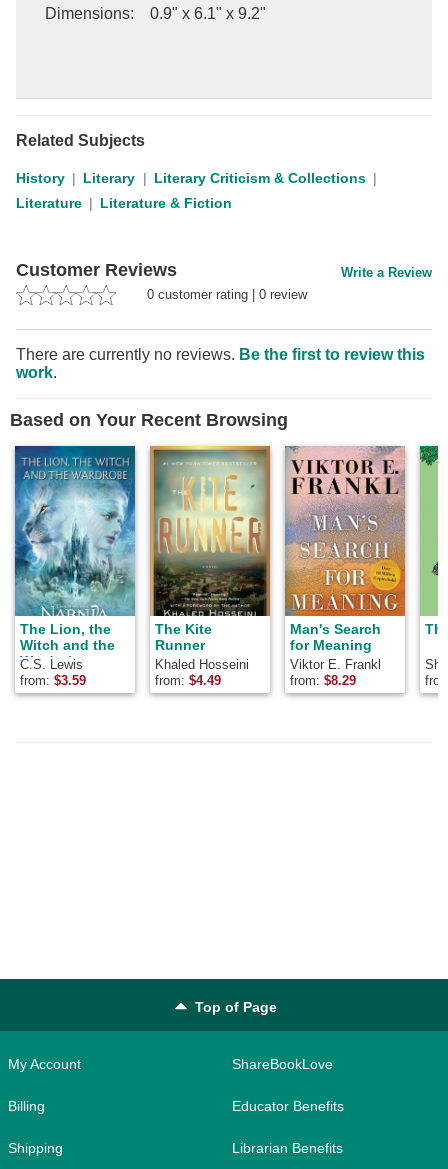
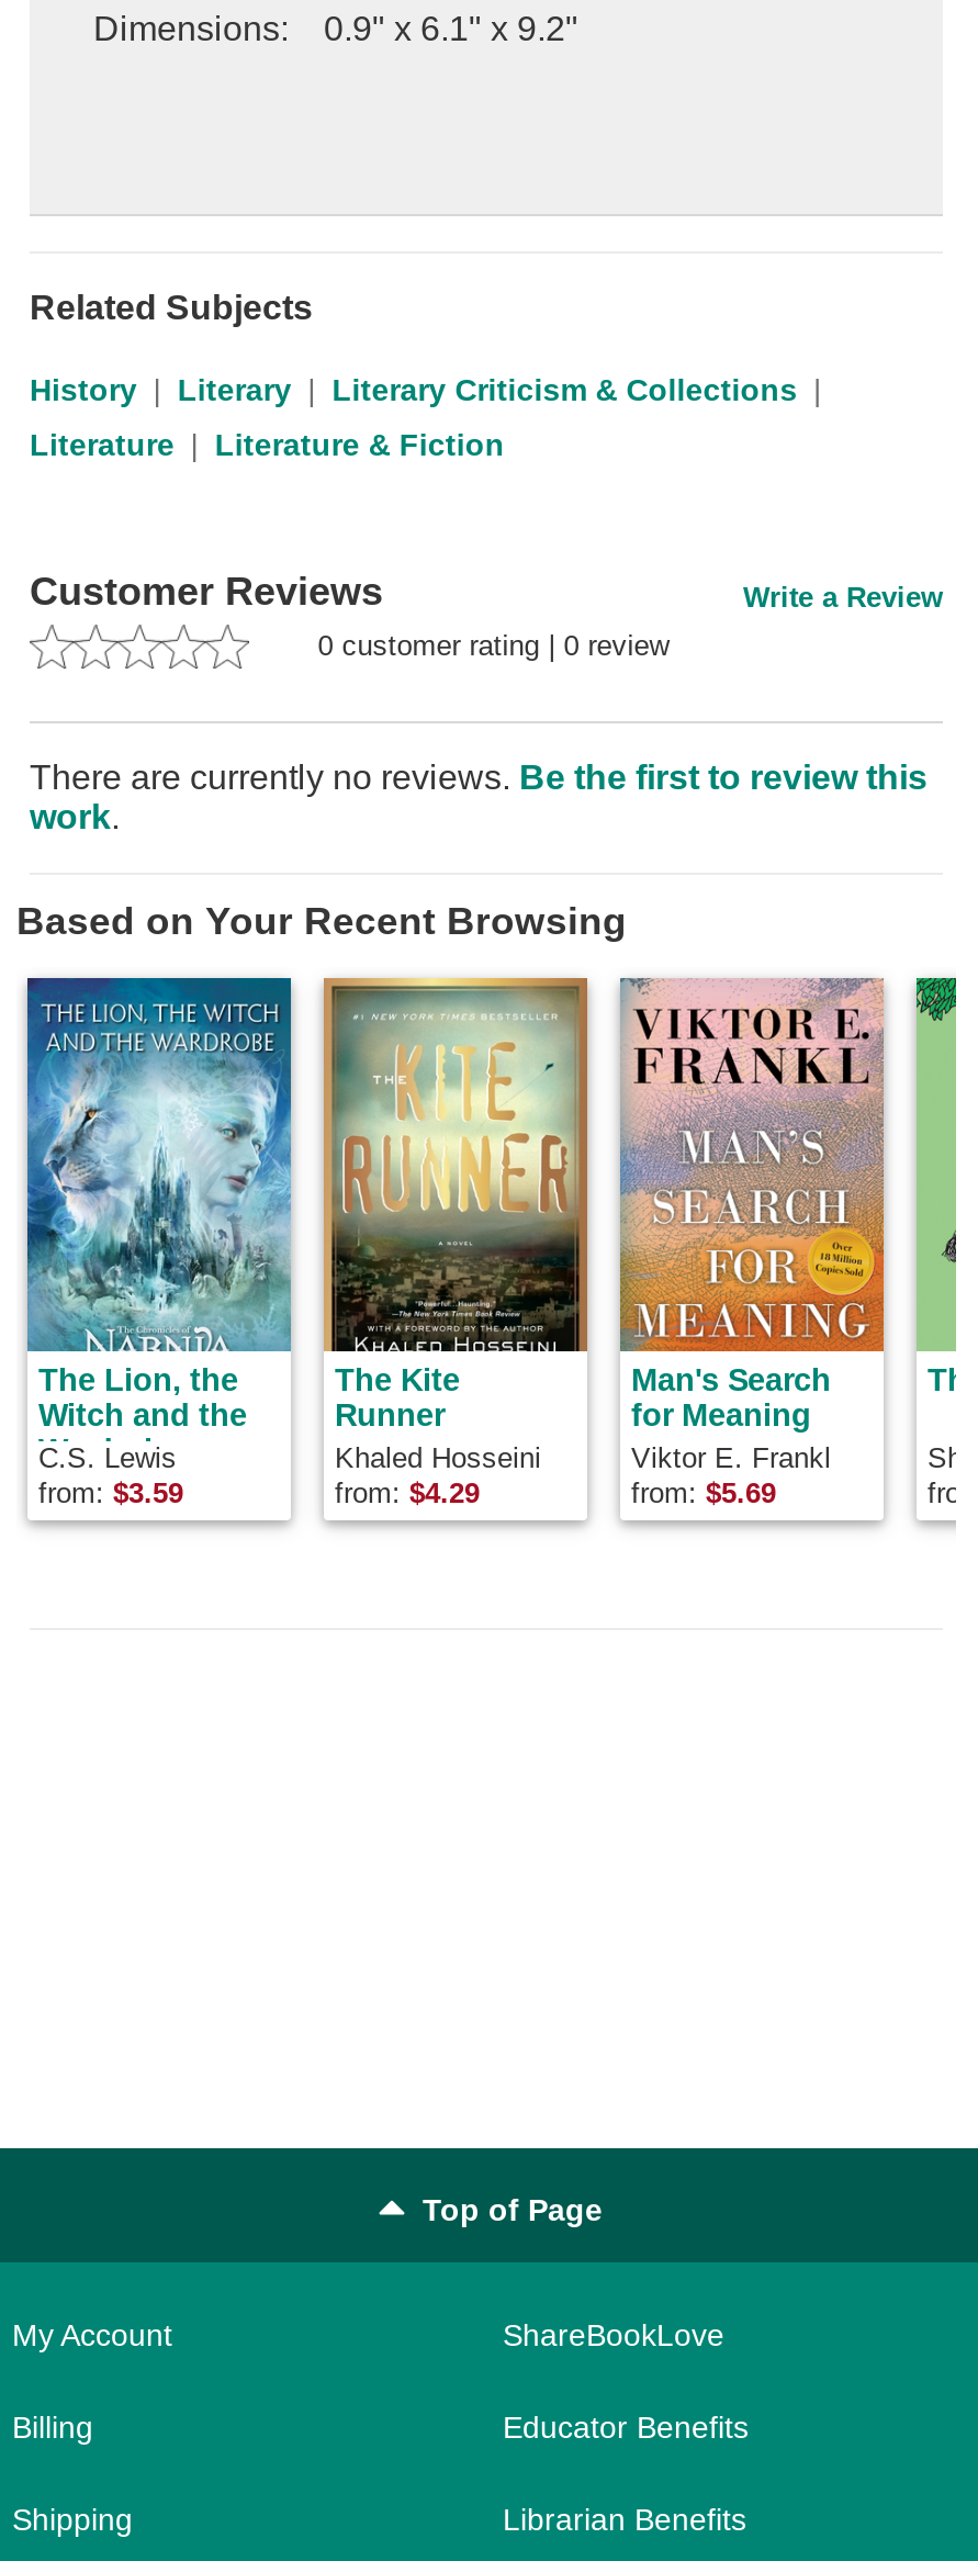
- from: $4.49
+ from: $4.29

- from: $8.29
+ from: $5.69
